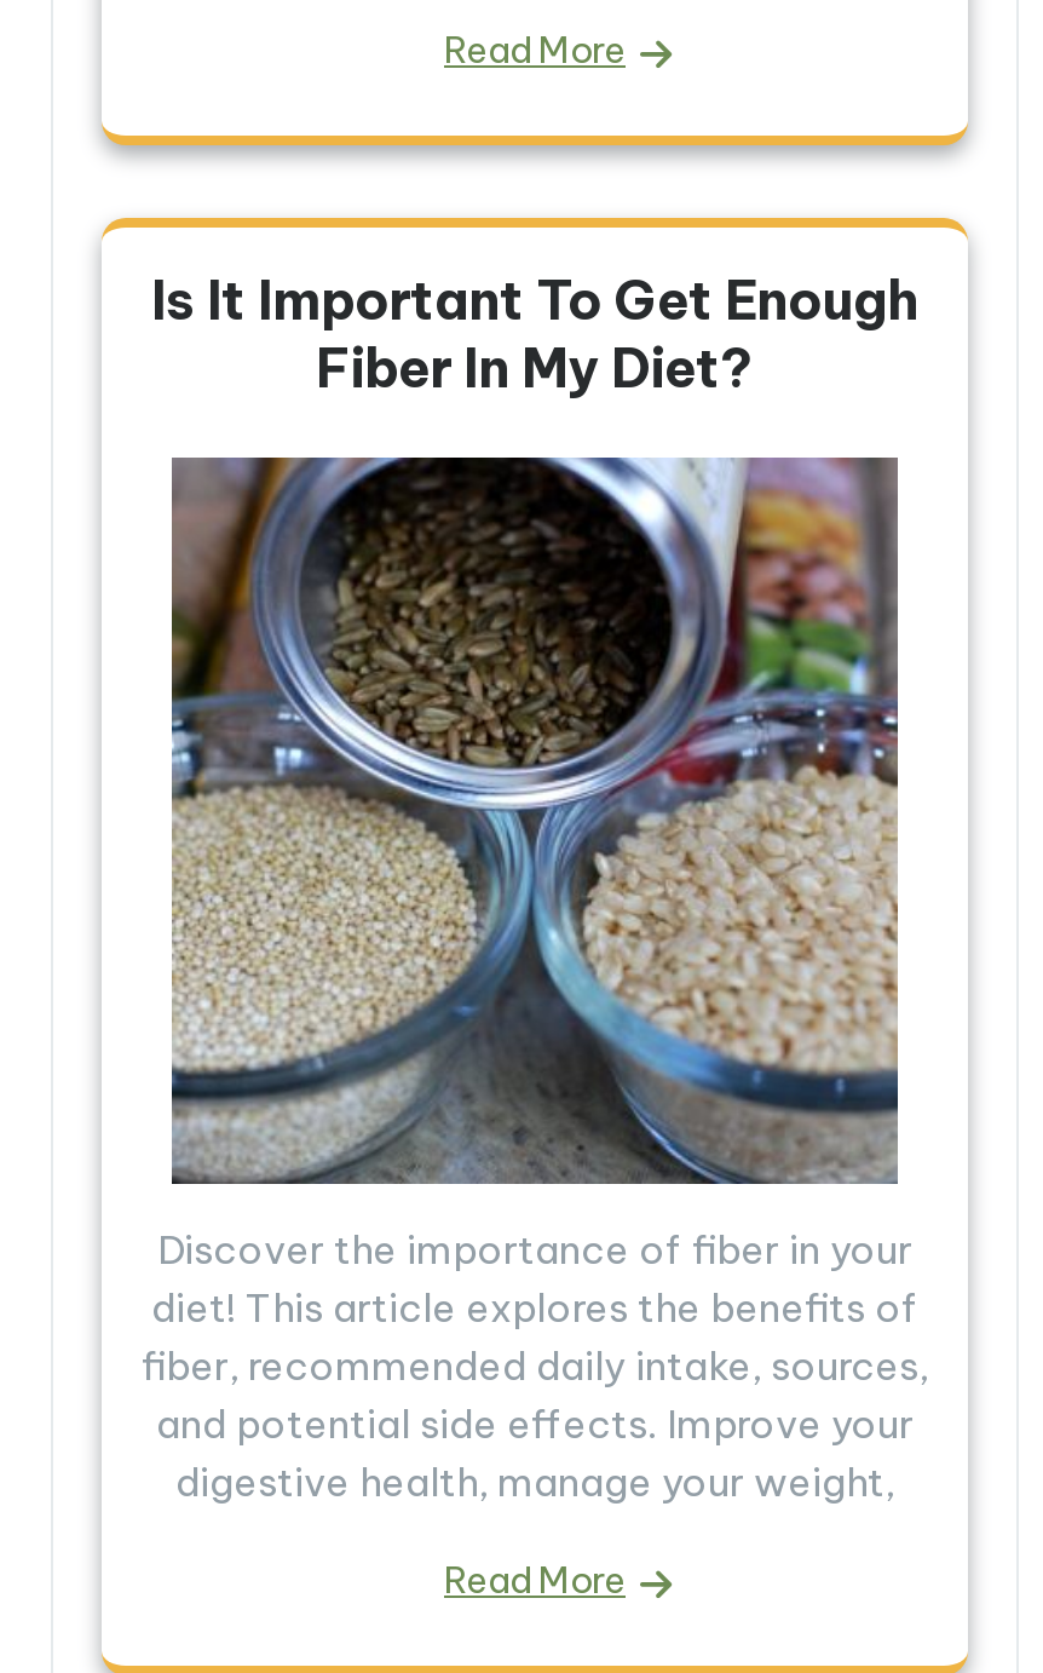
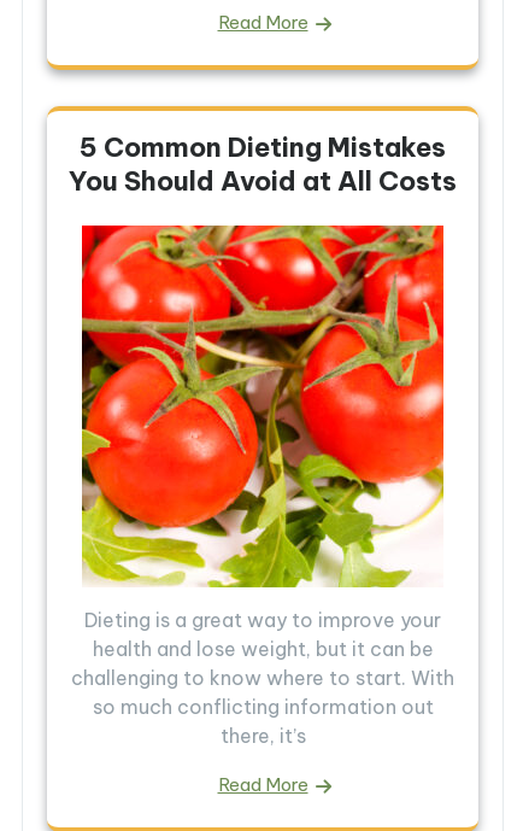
- Is It Important To Get Enough
- Fiber In My Diet?
+ 5 Common Dieting Mistakes
+ You Should Avoid at All Costs

- [image]
- Discover the importance of fiber in your
- diet! This article explores the benefits of
- fiber, recommended daily intake, sources,
- and potential side effects. Improve your
- digestive health, manage your weight,
+ [image]
+ Dieting is a great way to improve your
+ health and lose weight, but it can be
+ challenging to know where to start. With
+ so much conflicting information out
+ there, it’s
